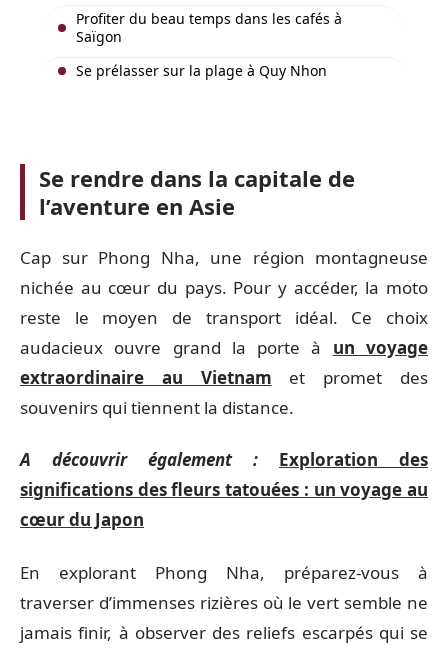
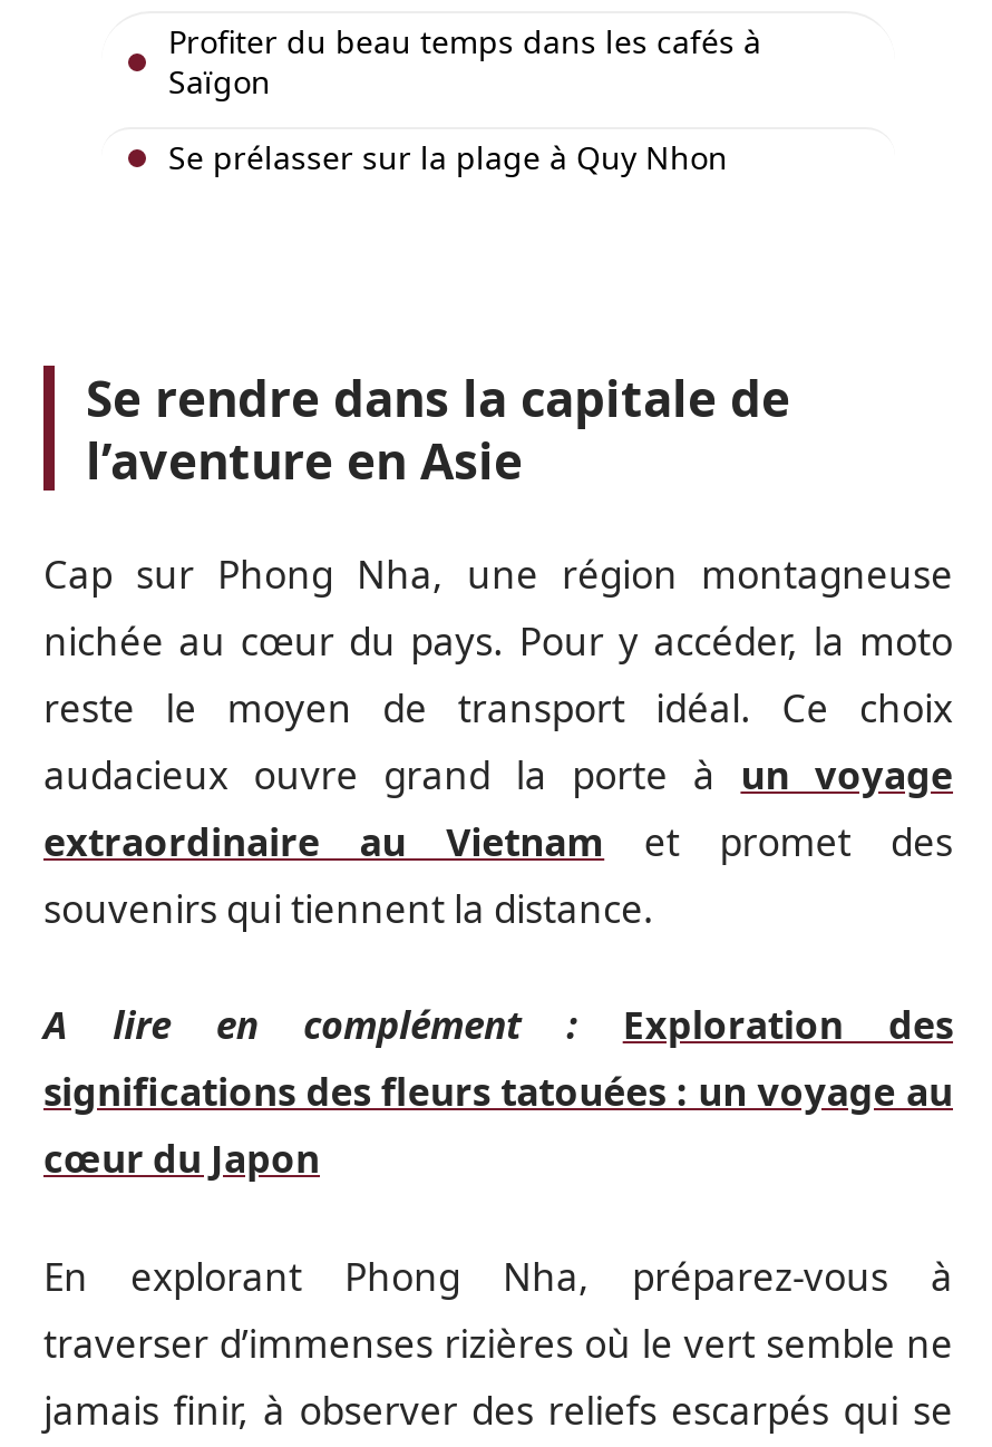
- A découvrir également :
+ A lire en complément :
